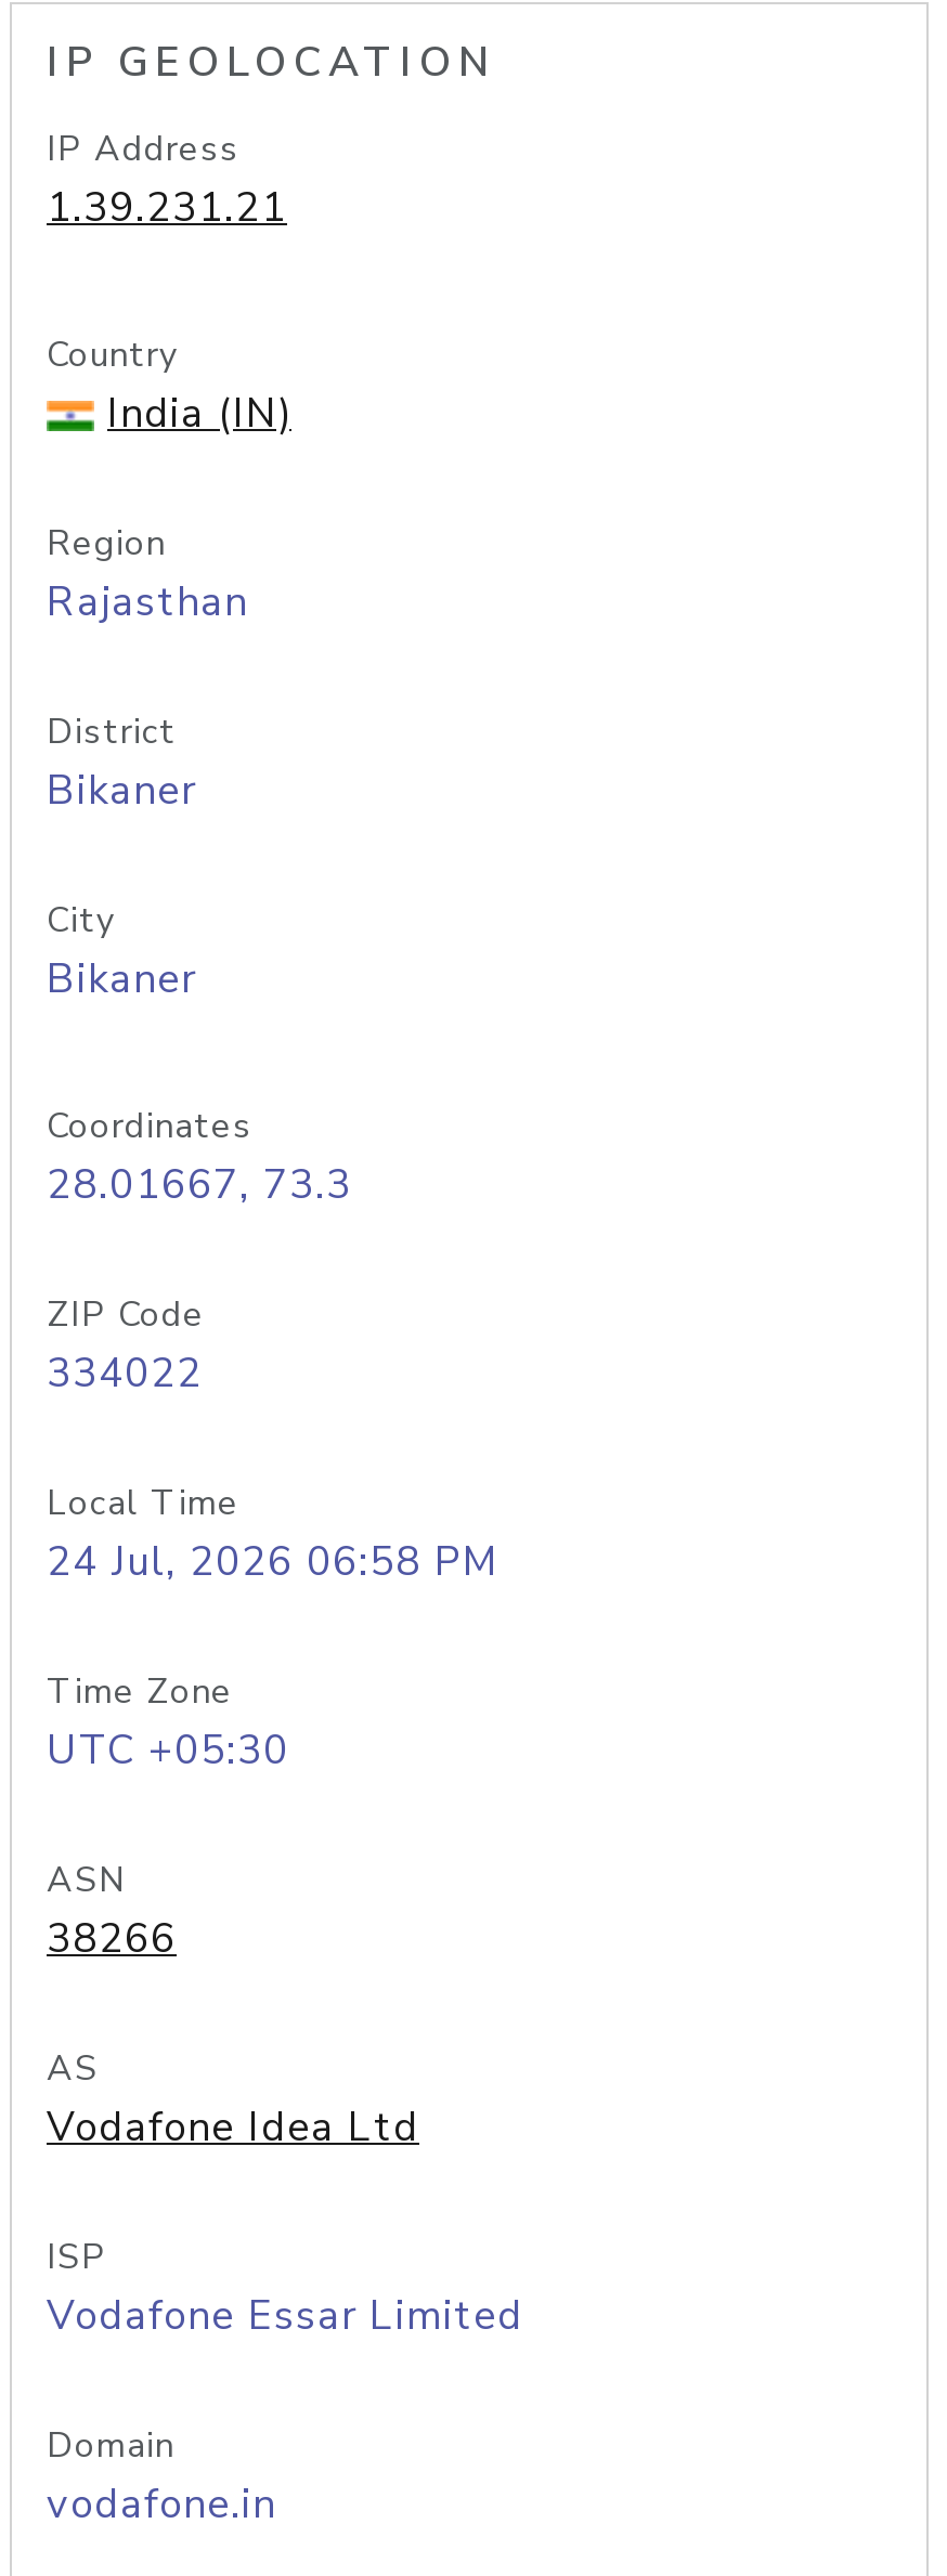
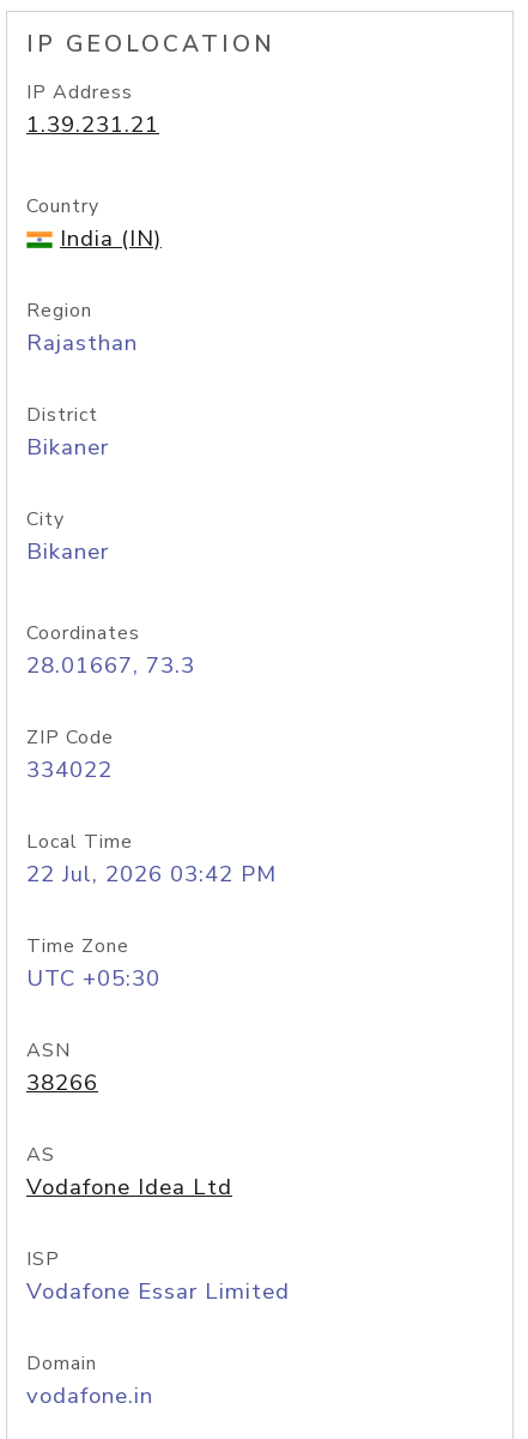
- 24 Jul, 2026 06:58 PM
+ 22 Jul, 2026 03:42 PM
